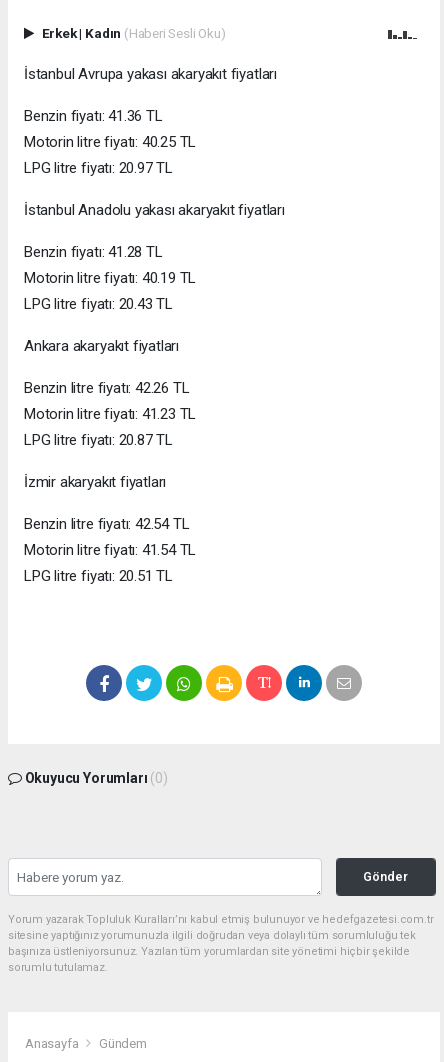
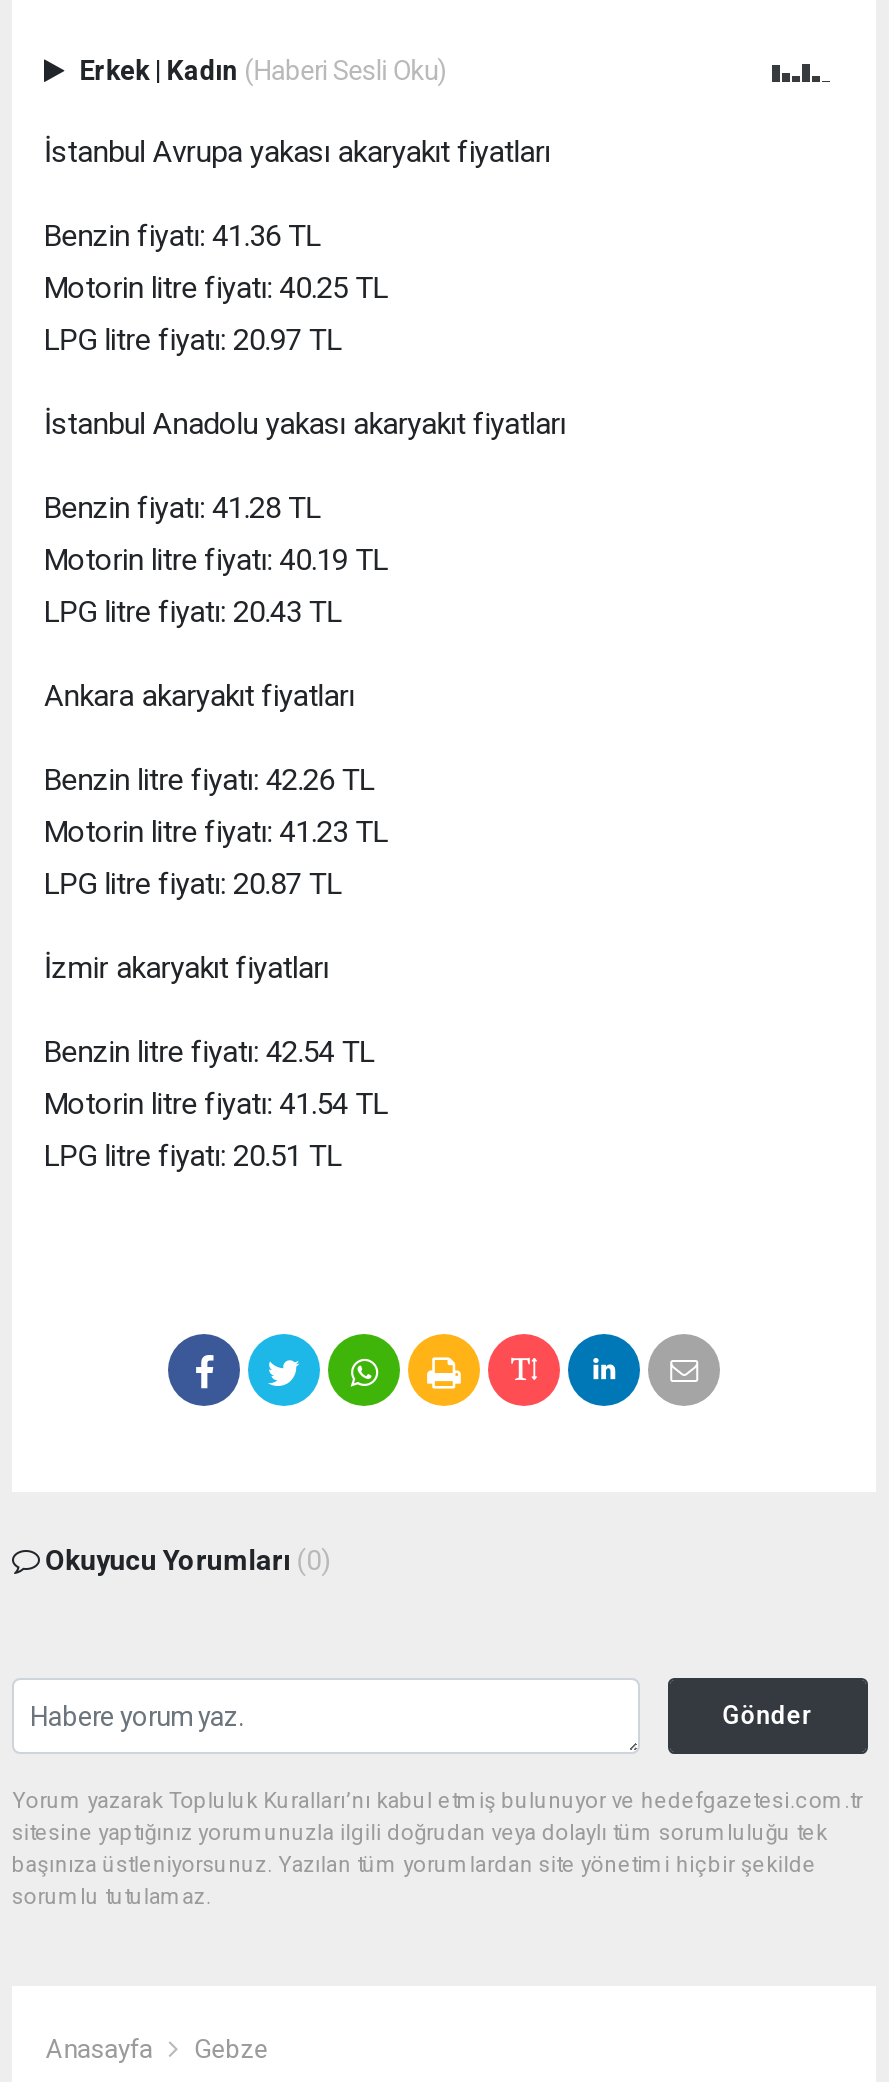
- Gündem
+ Gebze
